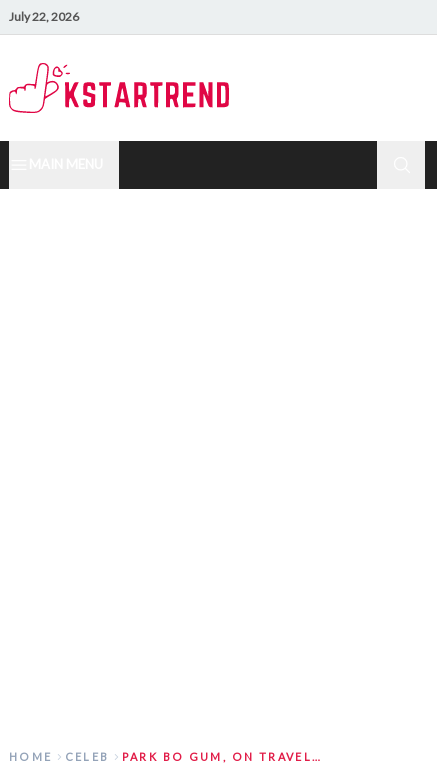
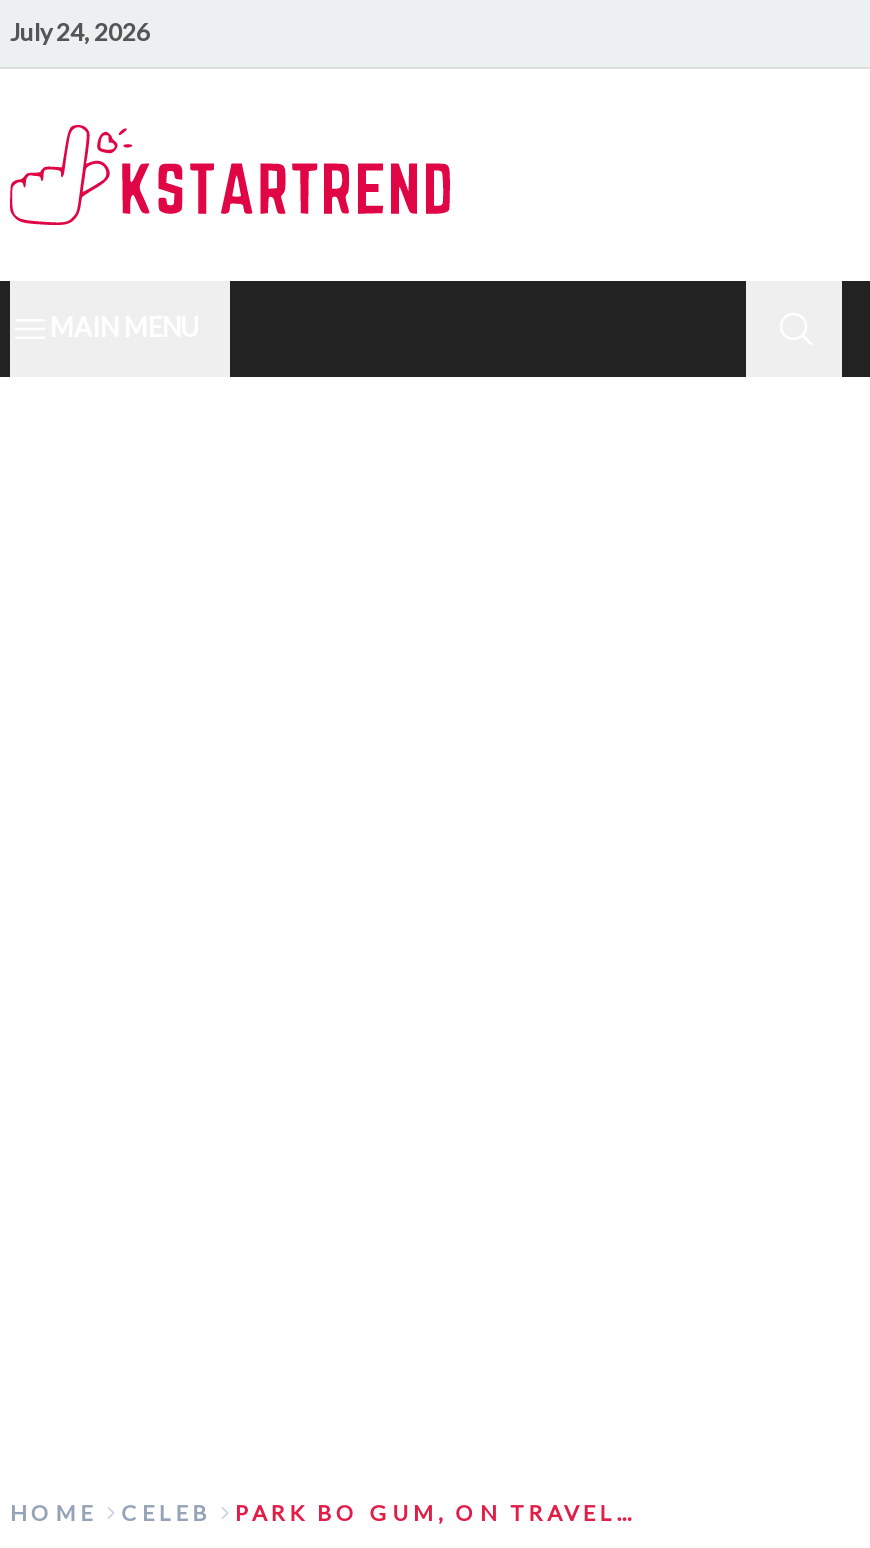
- July 22, 2026
+ July 24, 2026
